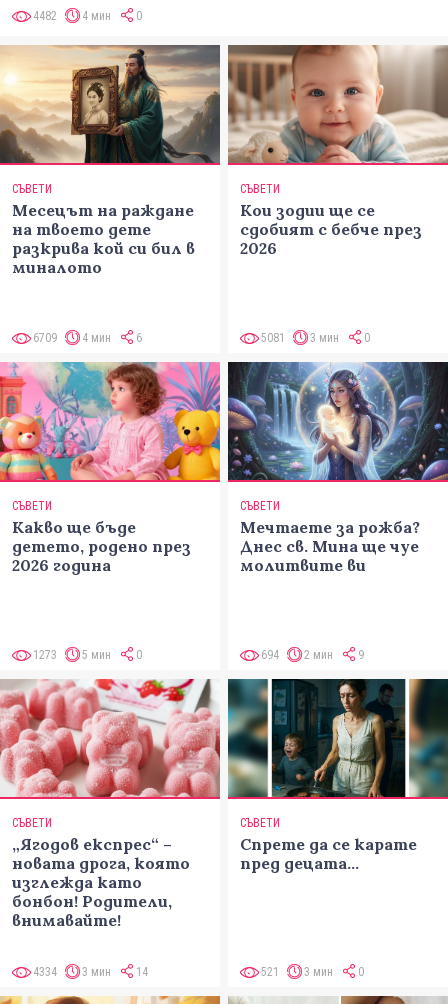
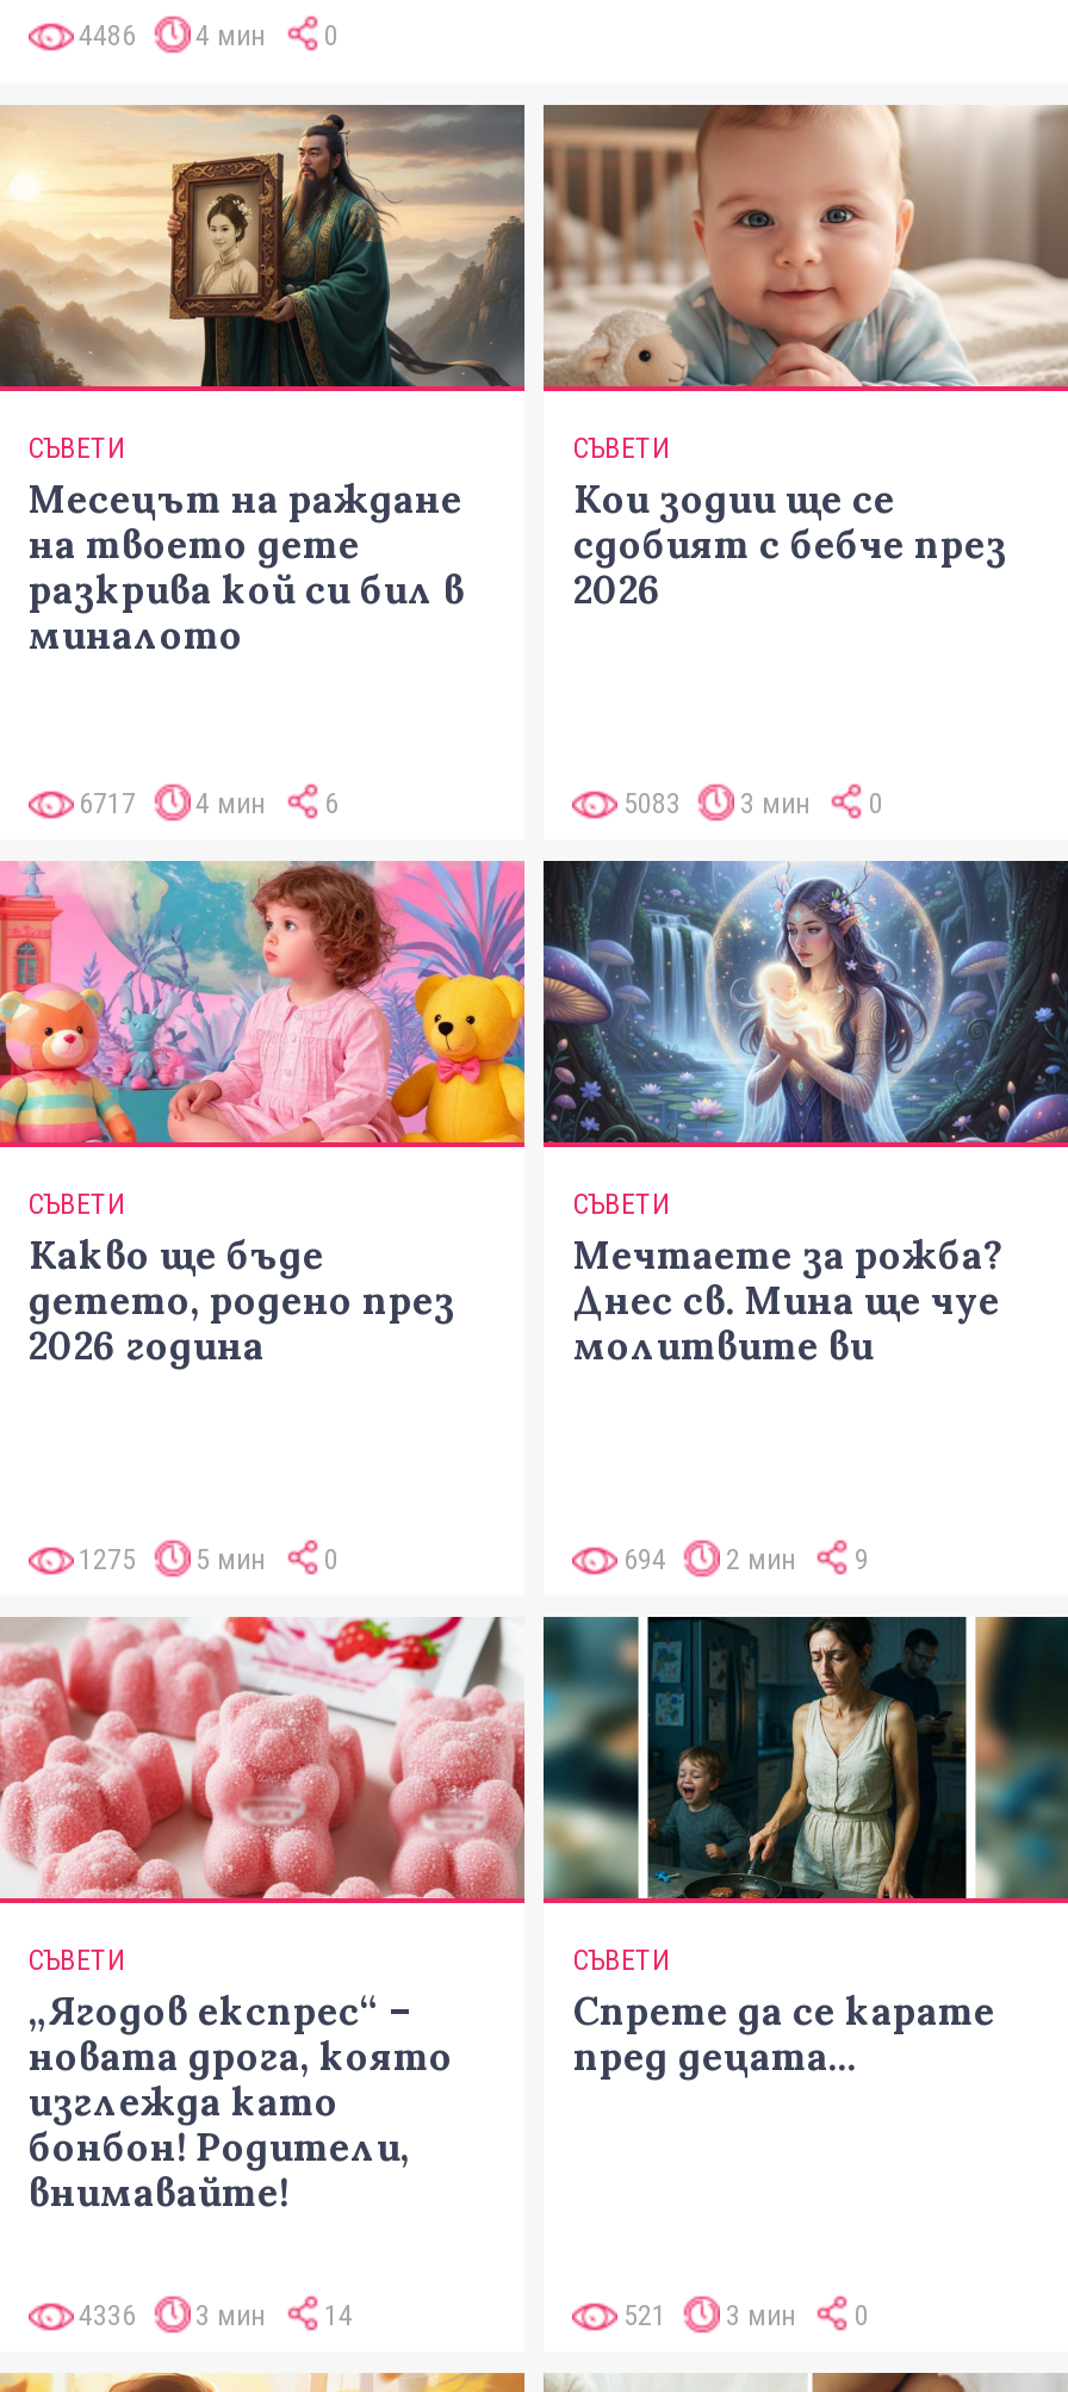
- 4482
+ 4486

- 6709
+ 6717

- 5081 3 мин 0
+ 5083 3 мин 0

- 1273
+ 1275

- 4334
+ 4336
